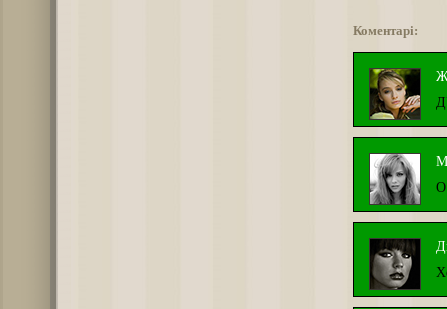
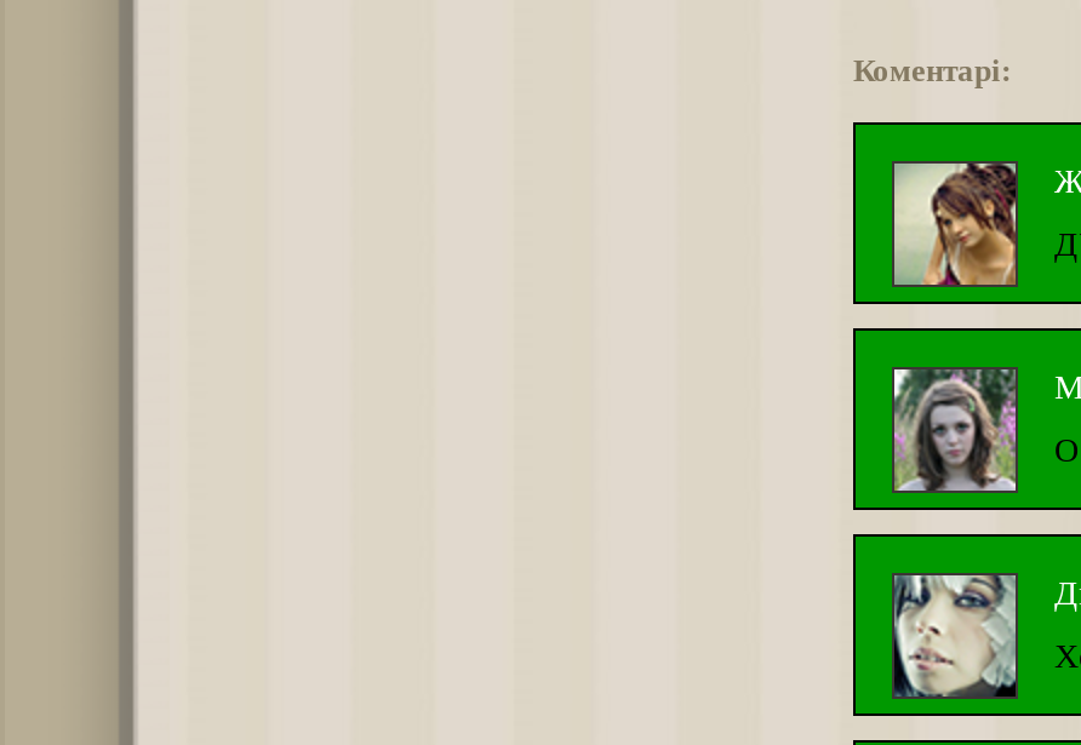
- [image]
+ [image]

- [image]
+ [image]

- [image]
+ [image]
